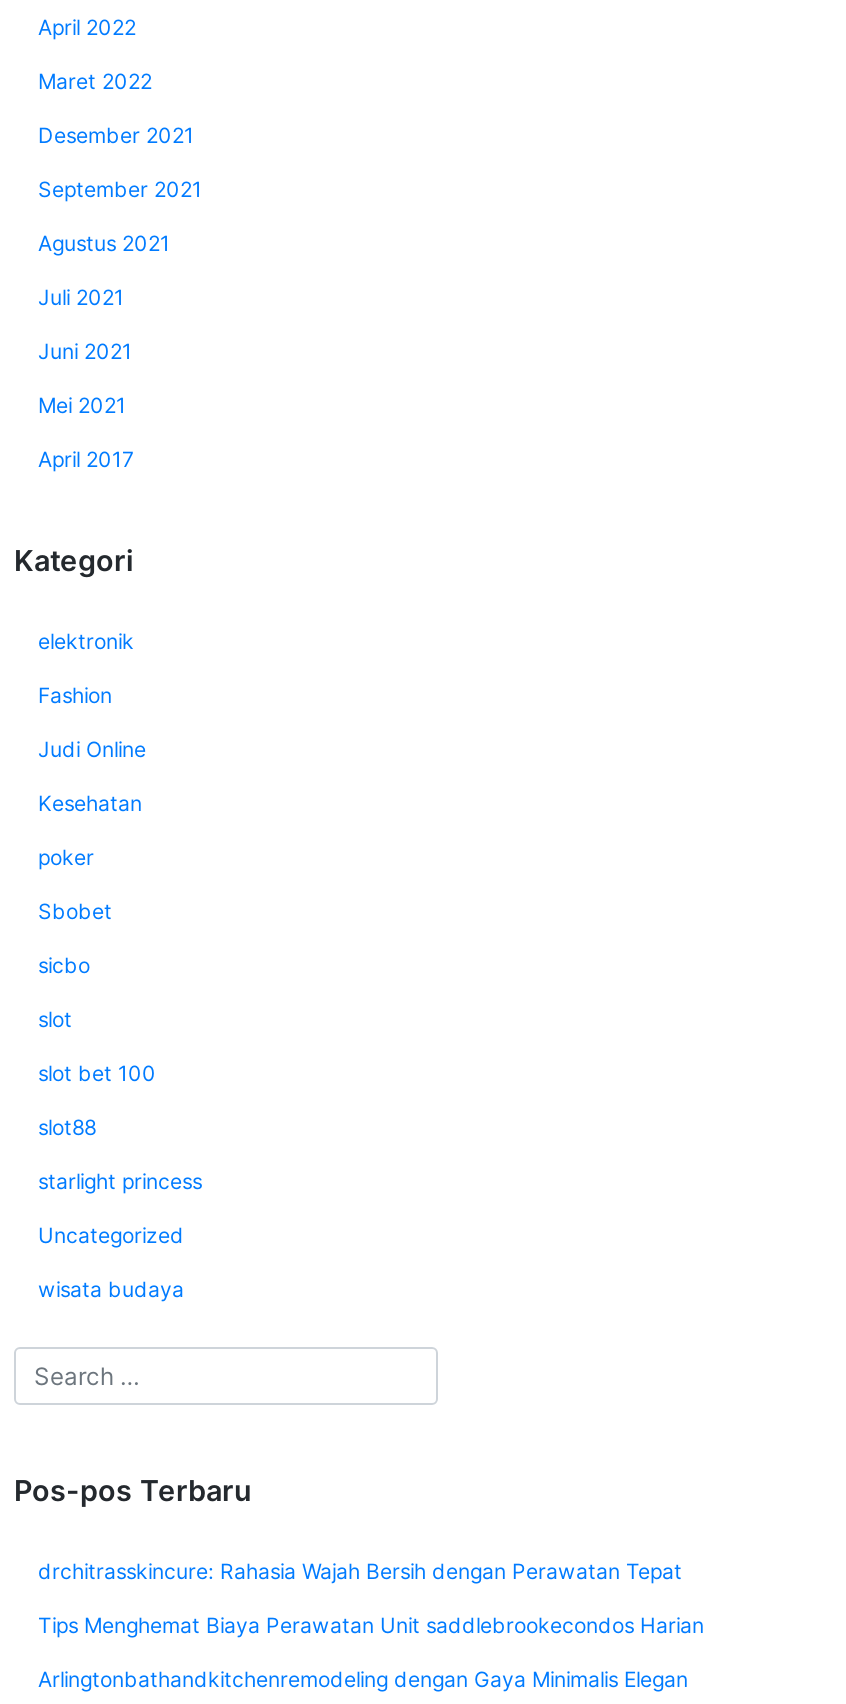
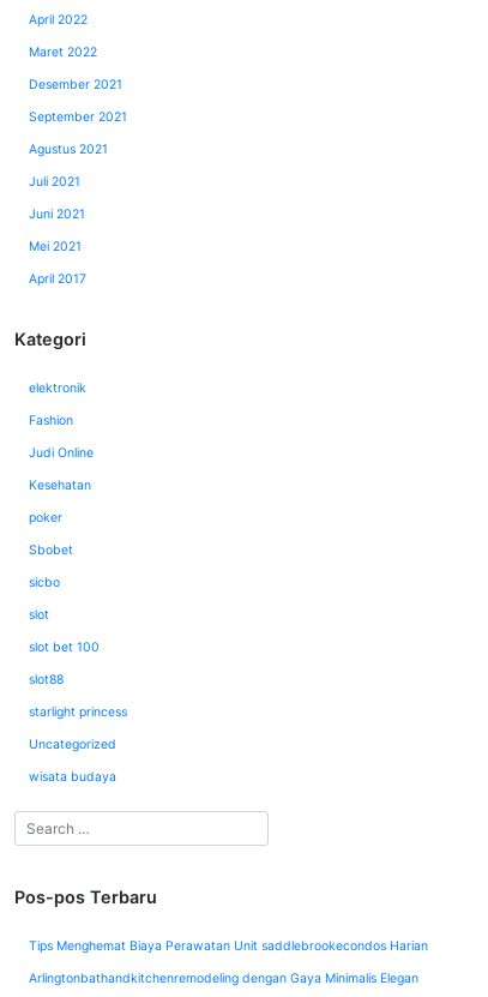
- drchitrasskincure: Rahasia Wajah Bersih dengan Perawatan Tepat
